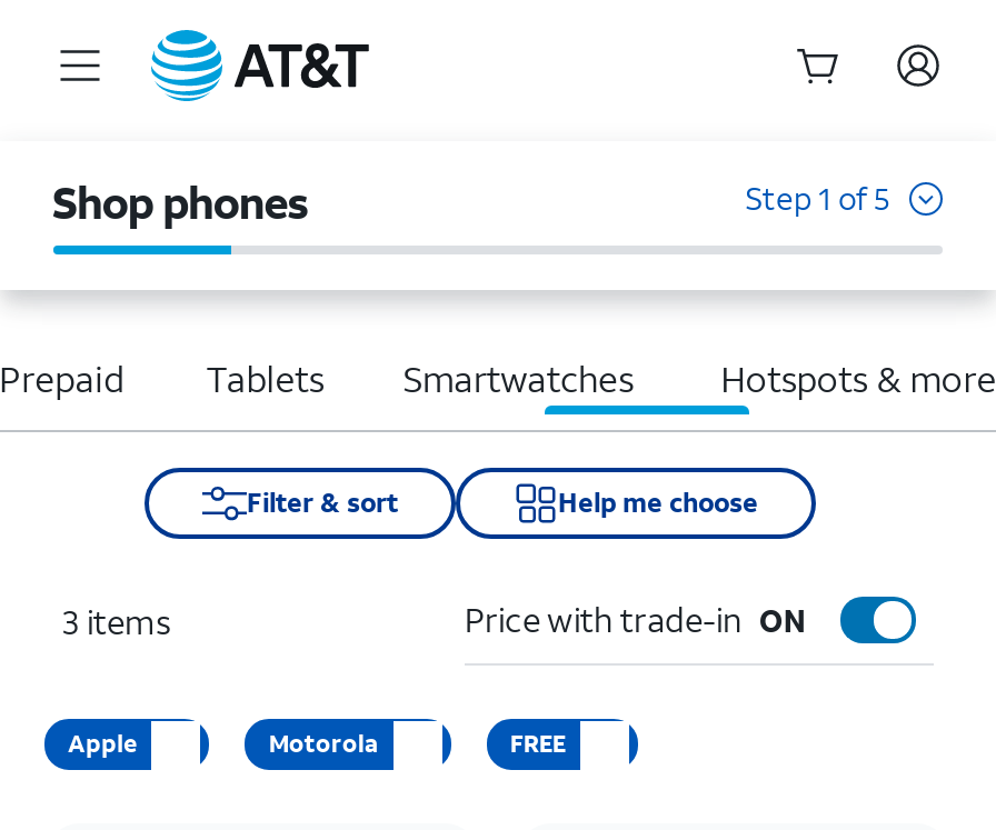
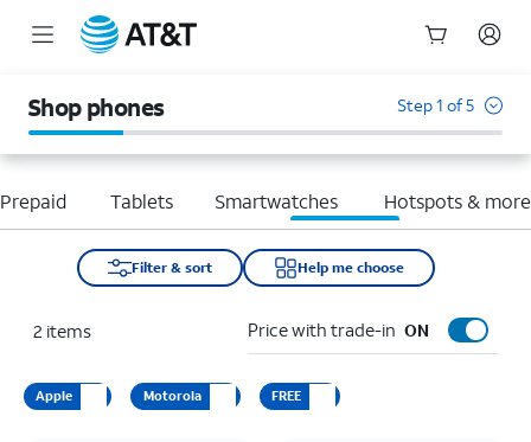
- 3 items
+ 2 items
